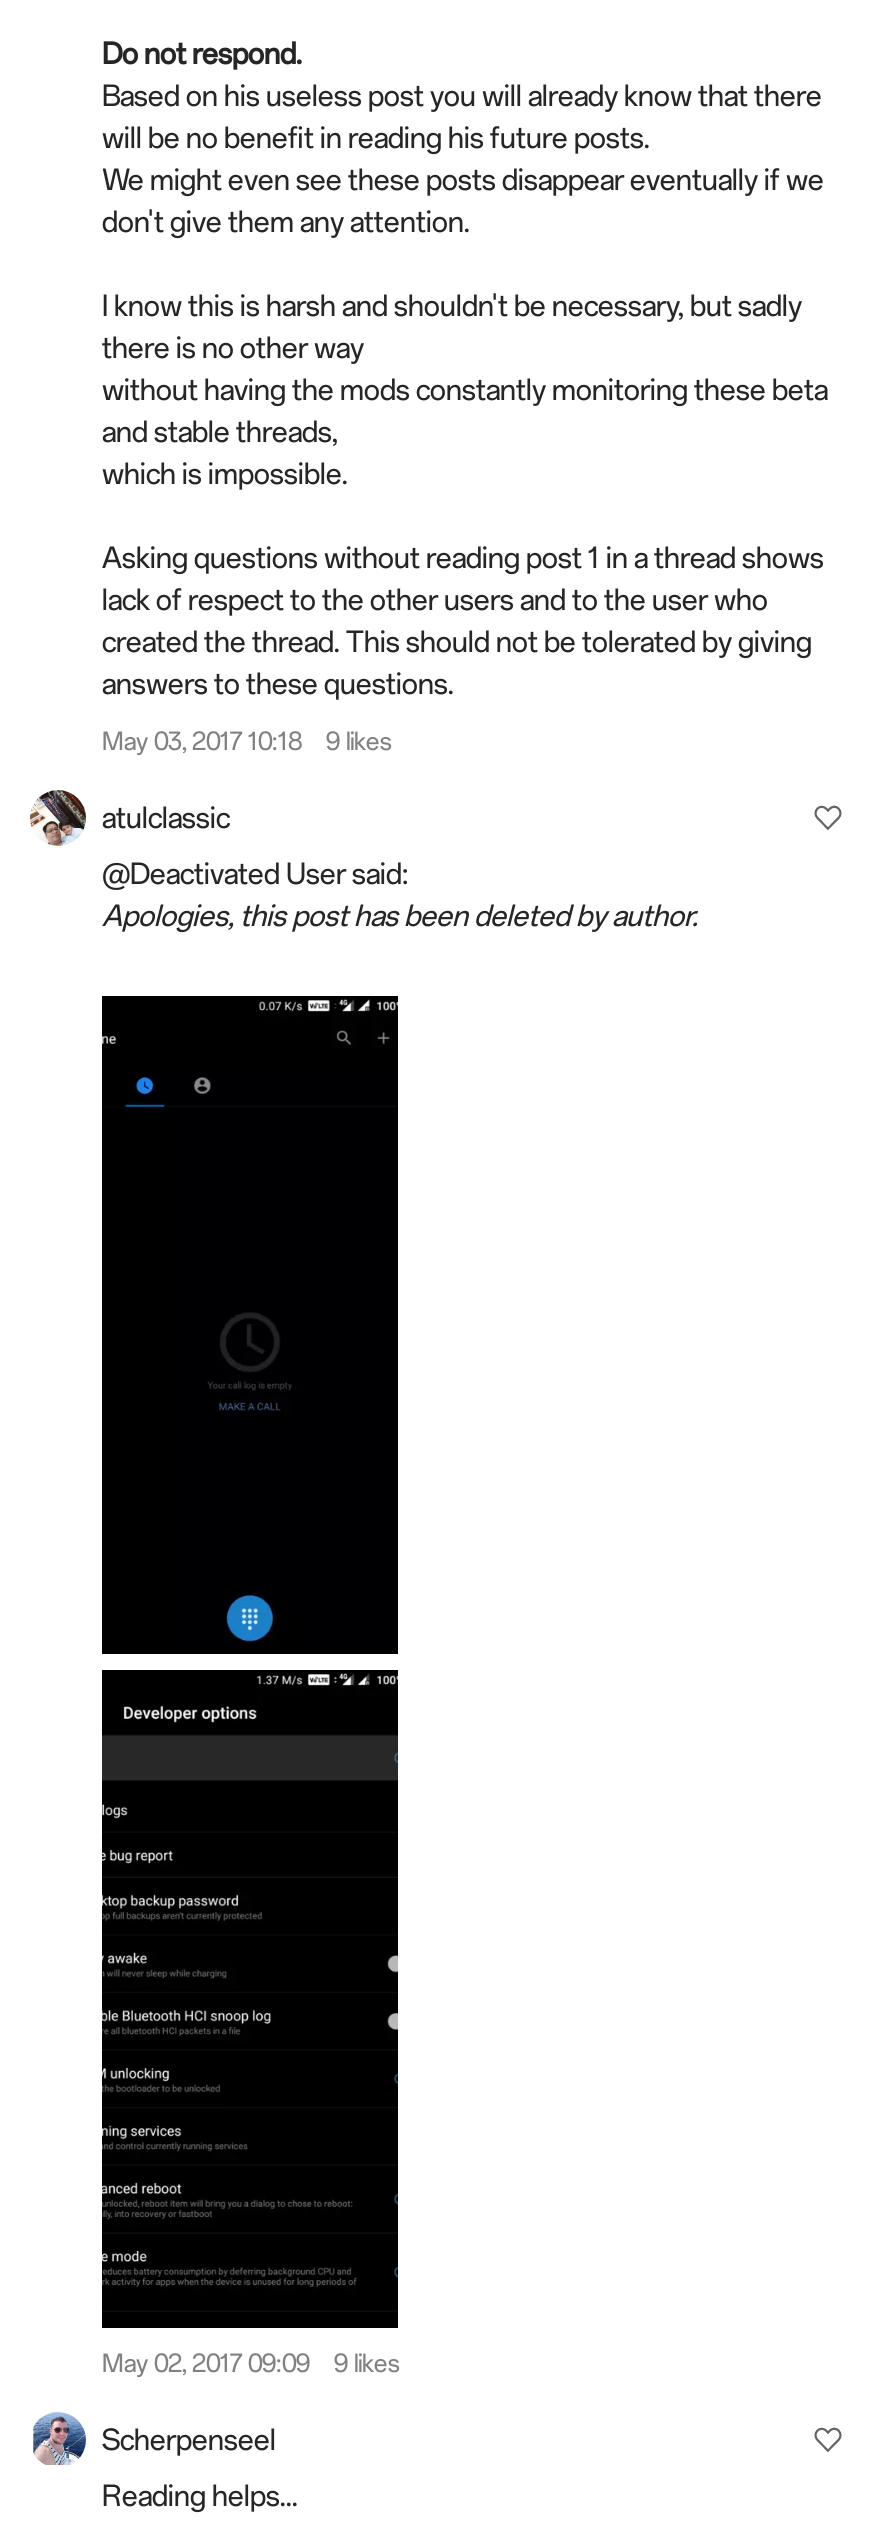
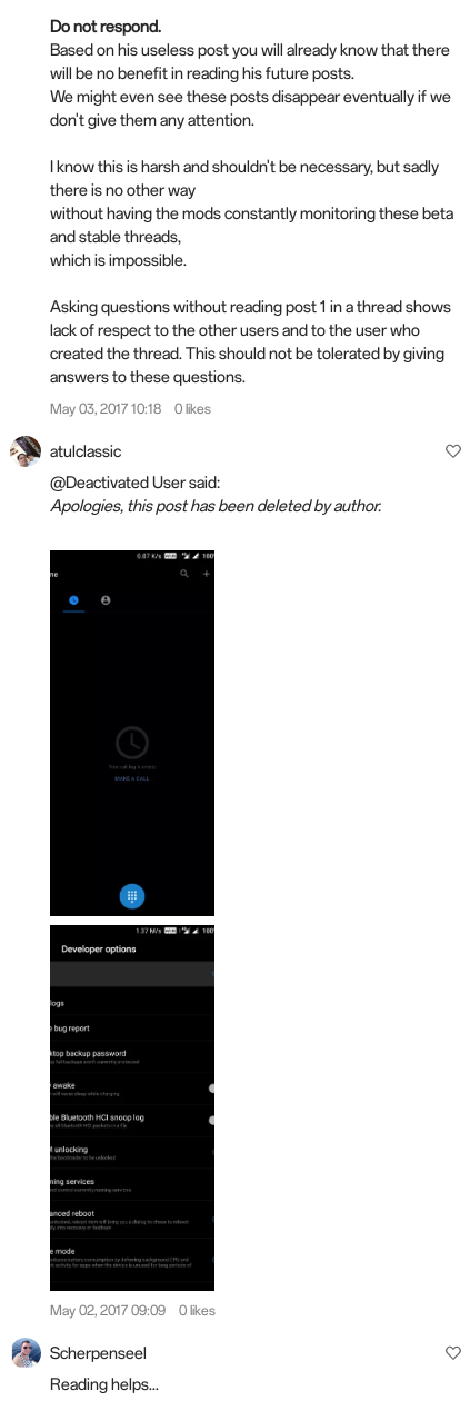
- May 03, 2017 10:18 9 likes
+ May 03, 2017 10:18 0 likes

- May 02, 2017 09:09 9 likes
+ May 02, 2017 09:09 0 likes
